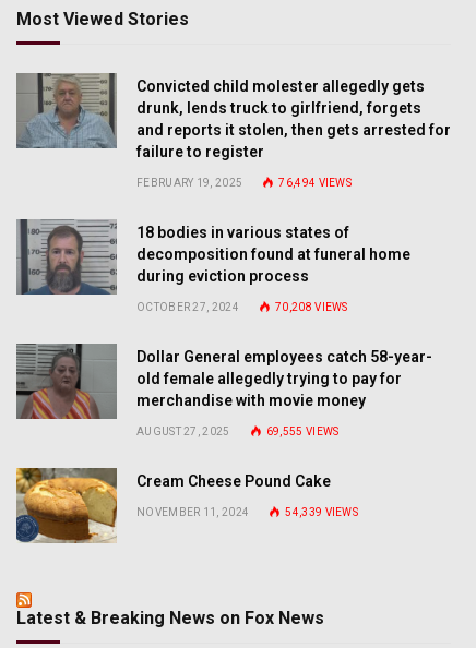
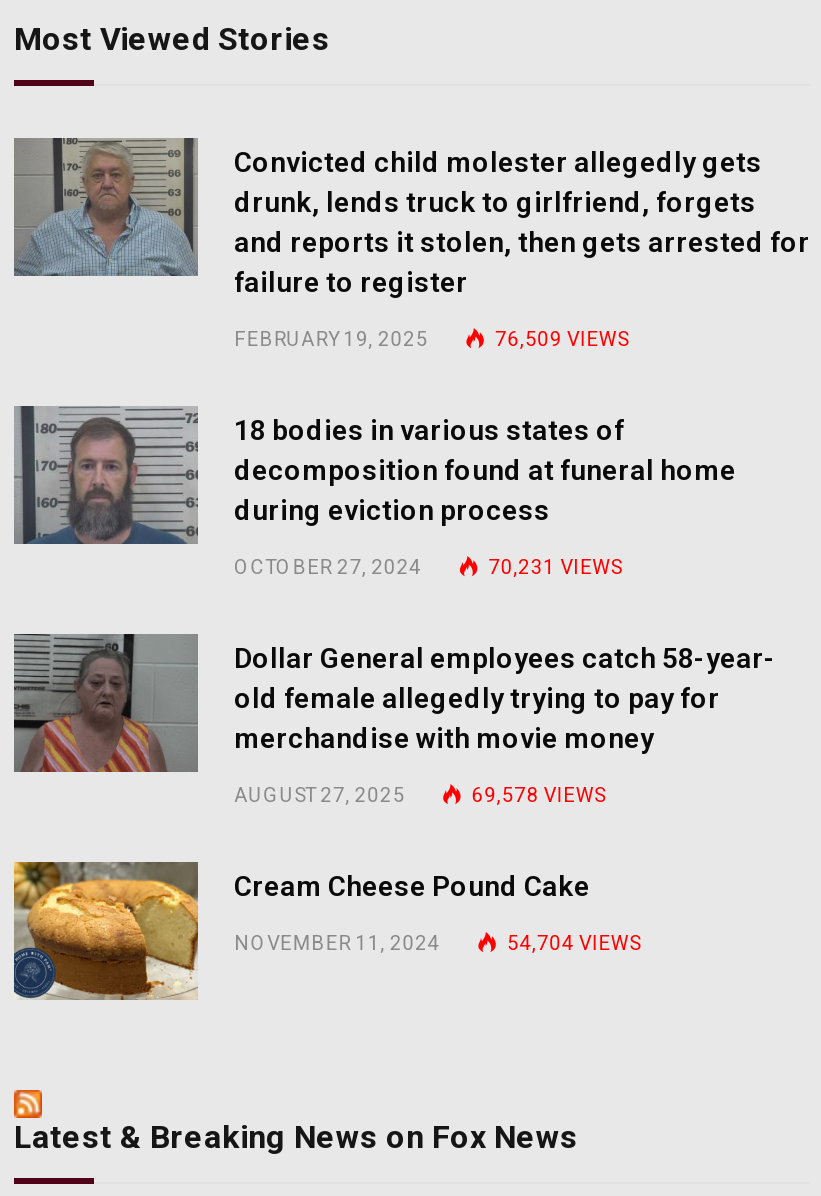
- 76,494 VIEWS
+ 76,509 VIEWS

- 70,208 VIEWS
+ 70,231 VIEWS

- 69,555 VIEWS
+ 69,578 VIEWS

- 54,339 VIEWS
+ 54,704 VIEWS
